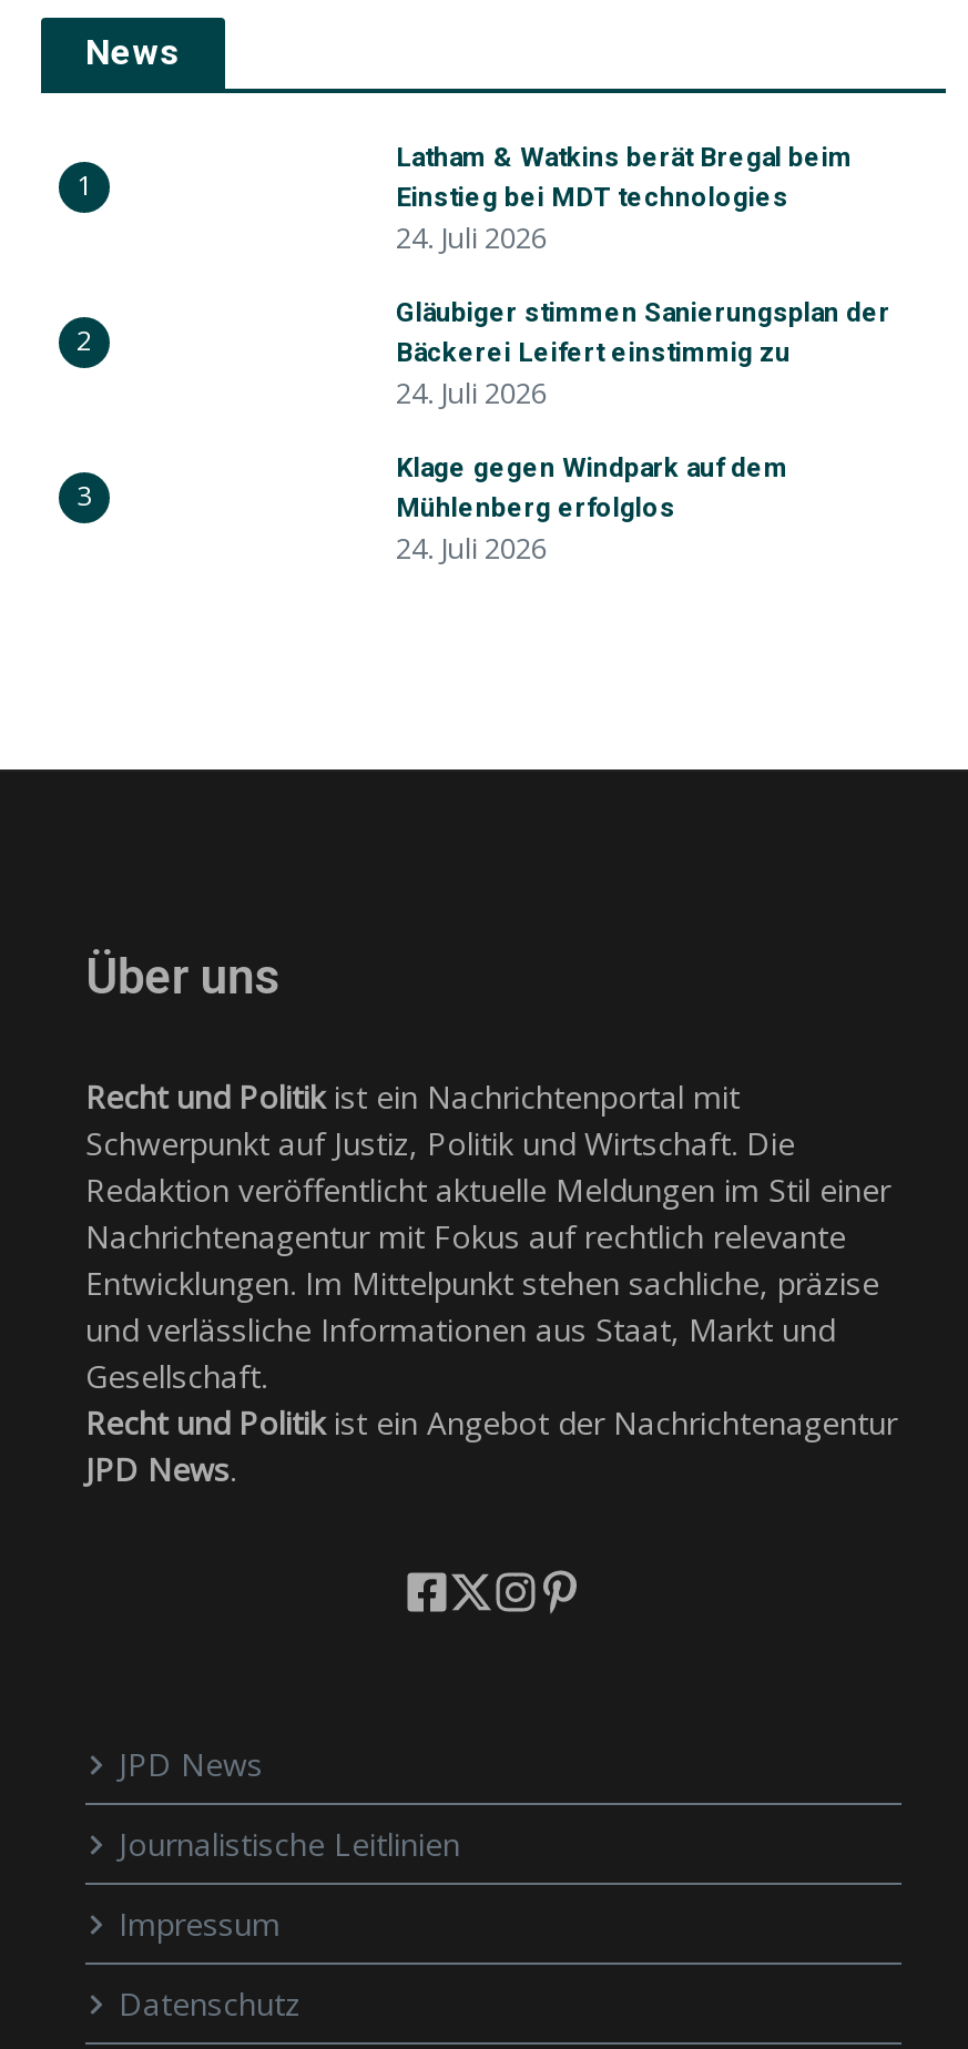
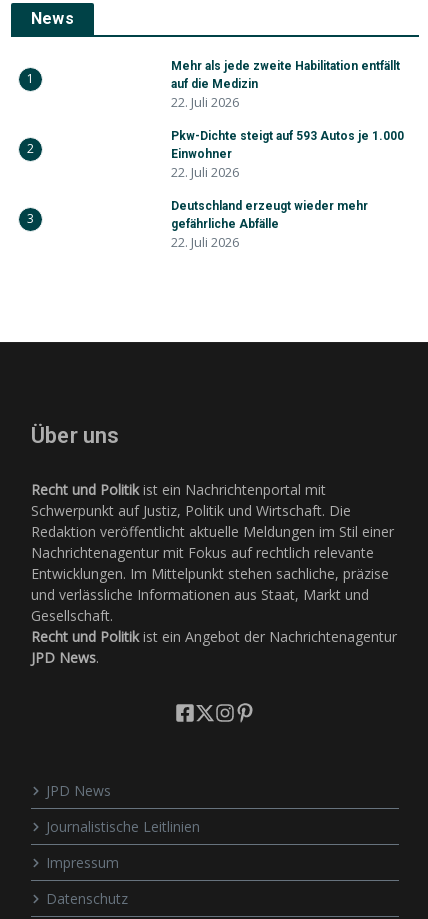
- Latham & Watkins berät Bregal beim
- Einstieg bei MDT technologies
- 24. Juli 2026
+ Mehr als jede zweite Habilitation entfällt
+ auf die Medizin
+ 22. Juli 2026

- Gläubiger stimmen Sanierungsplan der
- Bäckerei Leifert einstimmig zu
- 24. Juli 2026
+ Pkw-Dichte steigt auf 593 Autos je 1.000
+ Einwohner
+ 22. Juli 2026

- Klage gegen Windpark auf dem
- Mühlenberg erfolglos
- 24. Juli 2026
+ Deutschland erzeugt wieder mehr
+ gefährliche Abfälle
+ 22. Juli 2026
